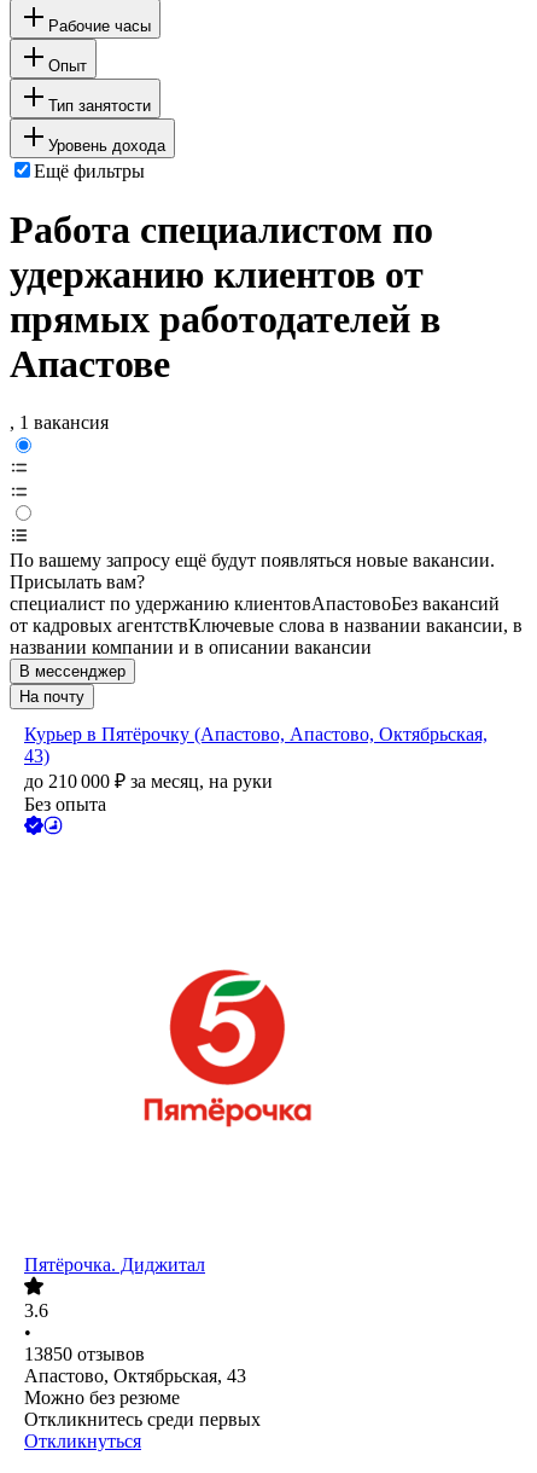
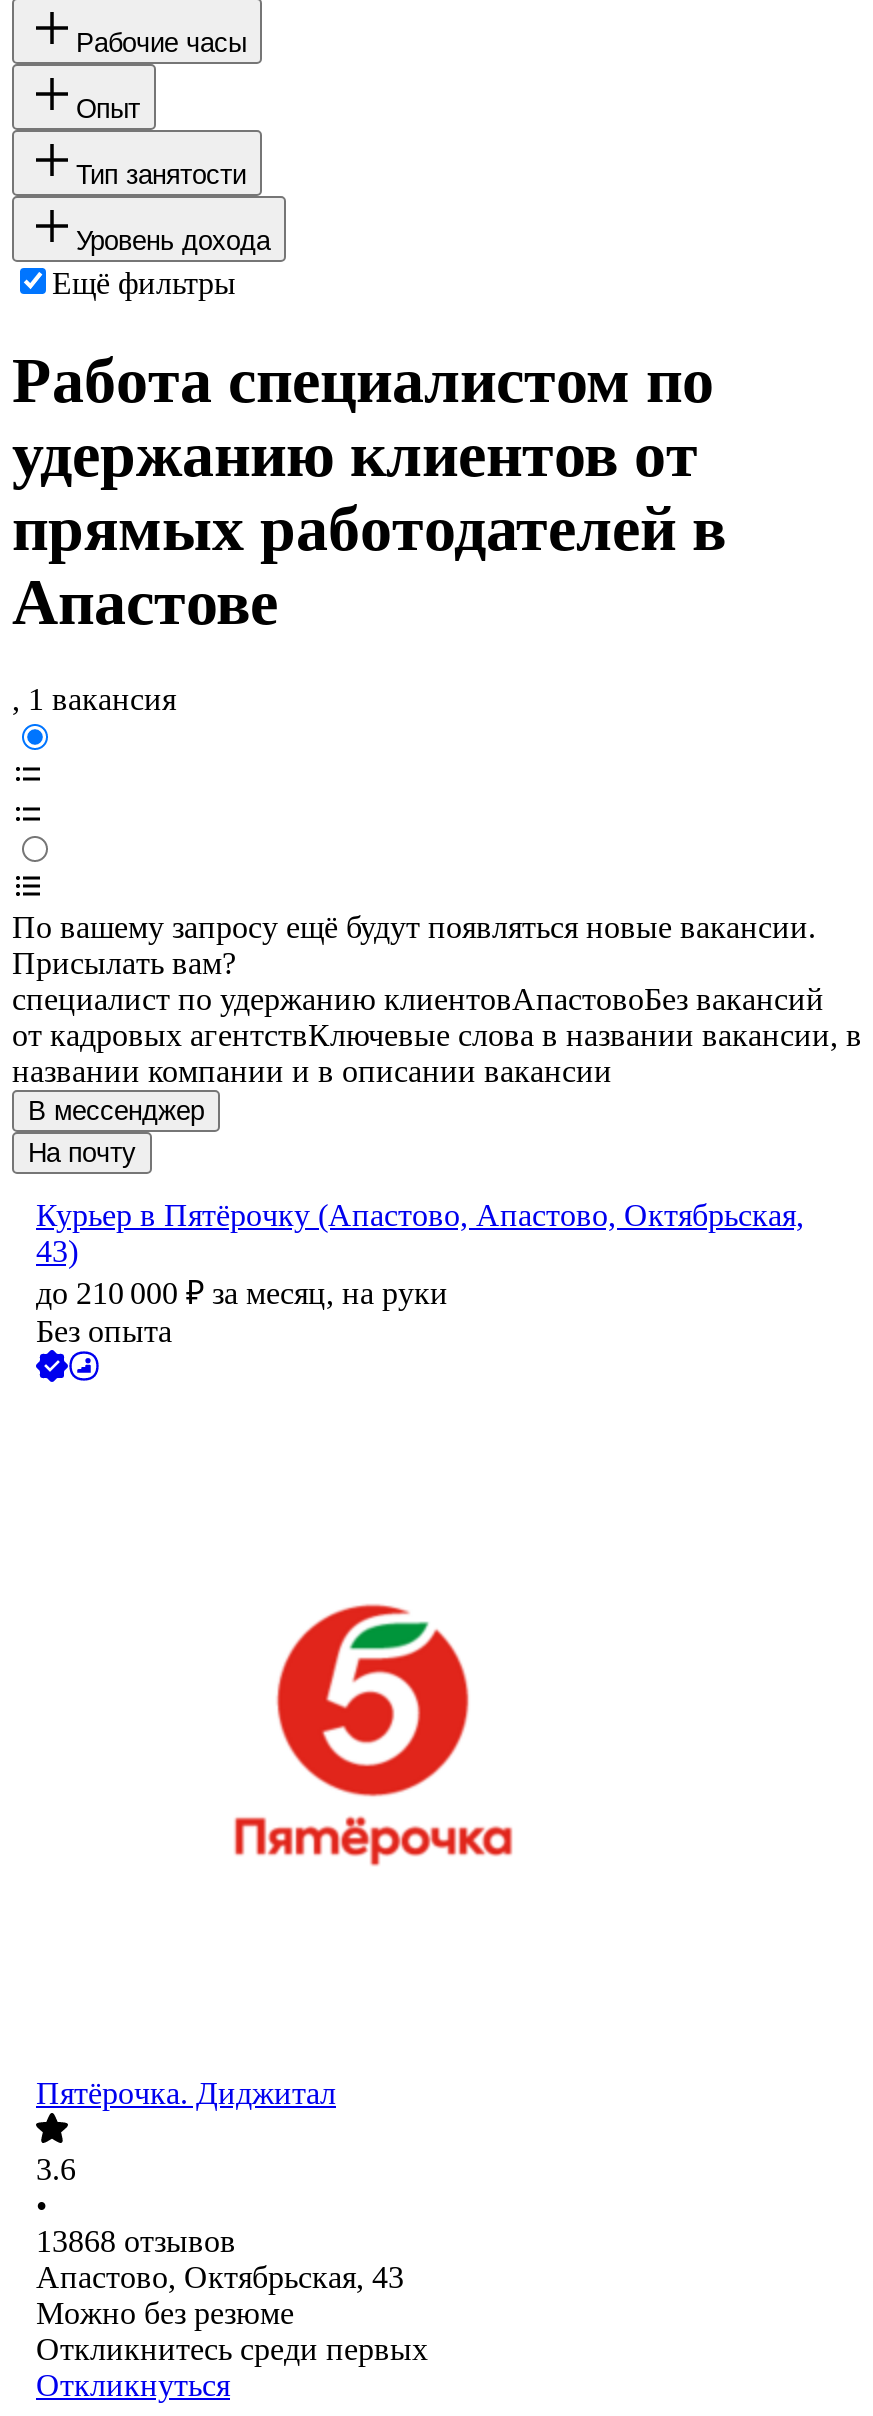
- 13850 отзывов
+ 13868 отзывов
